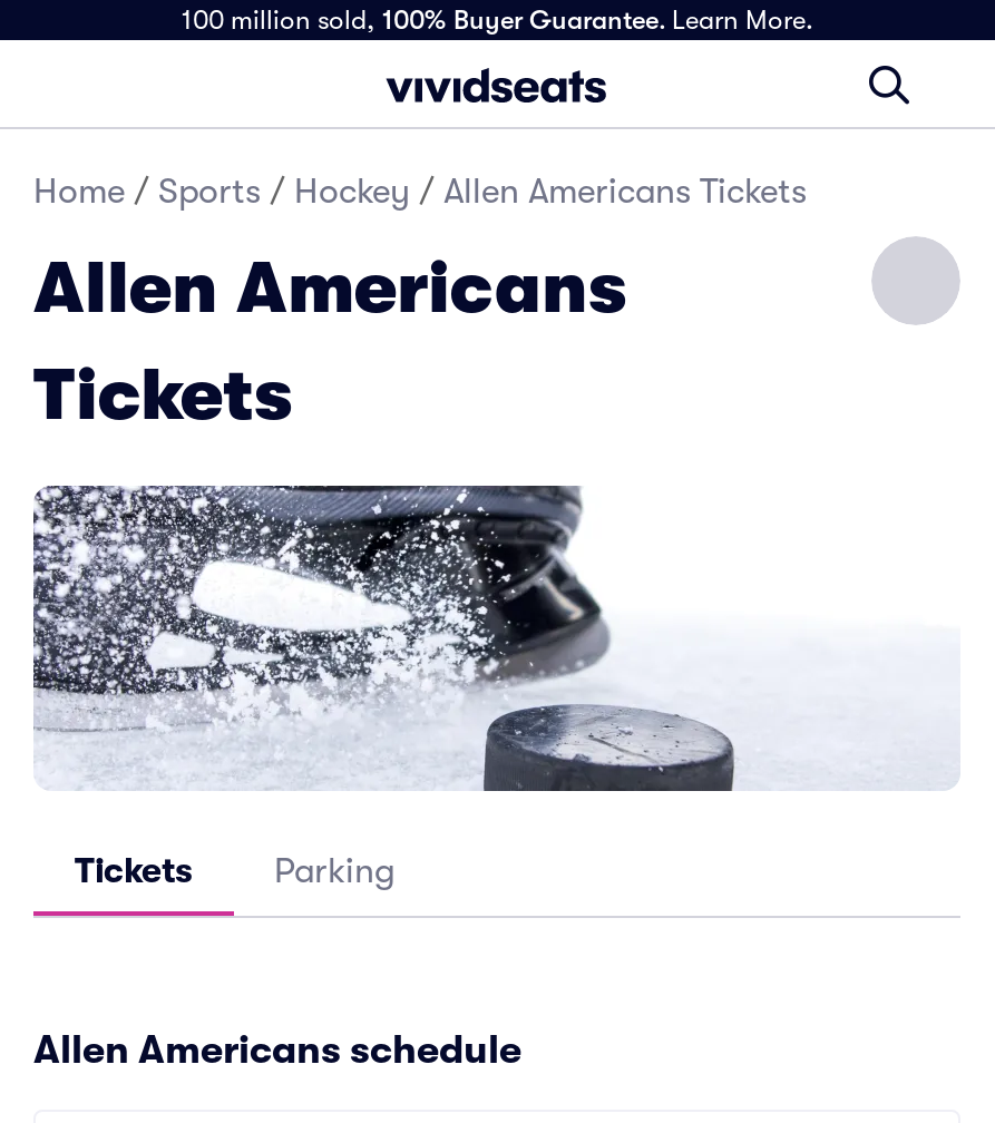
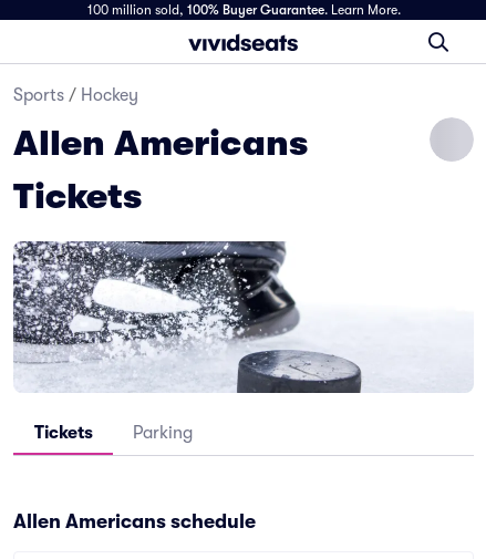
- Home / Sports / Hockey / Allen Americans Tickets
+ Sports / Hockey
